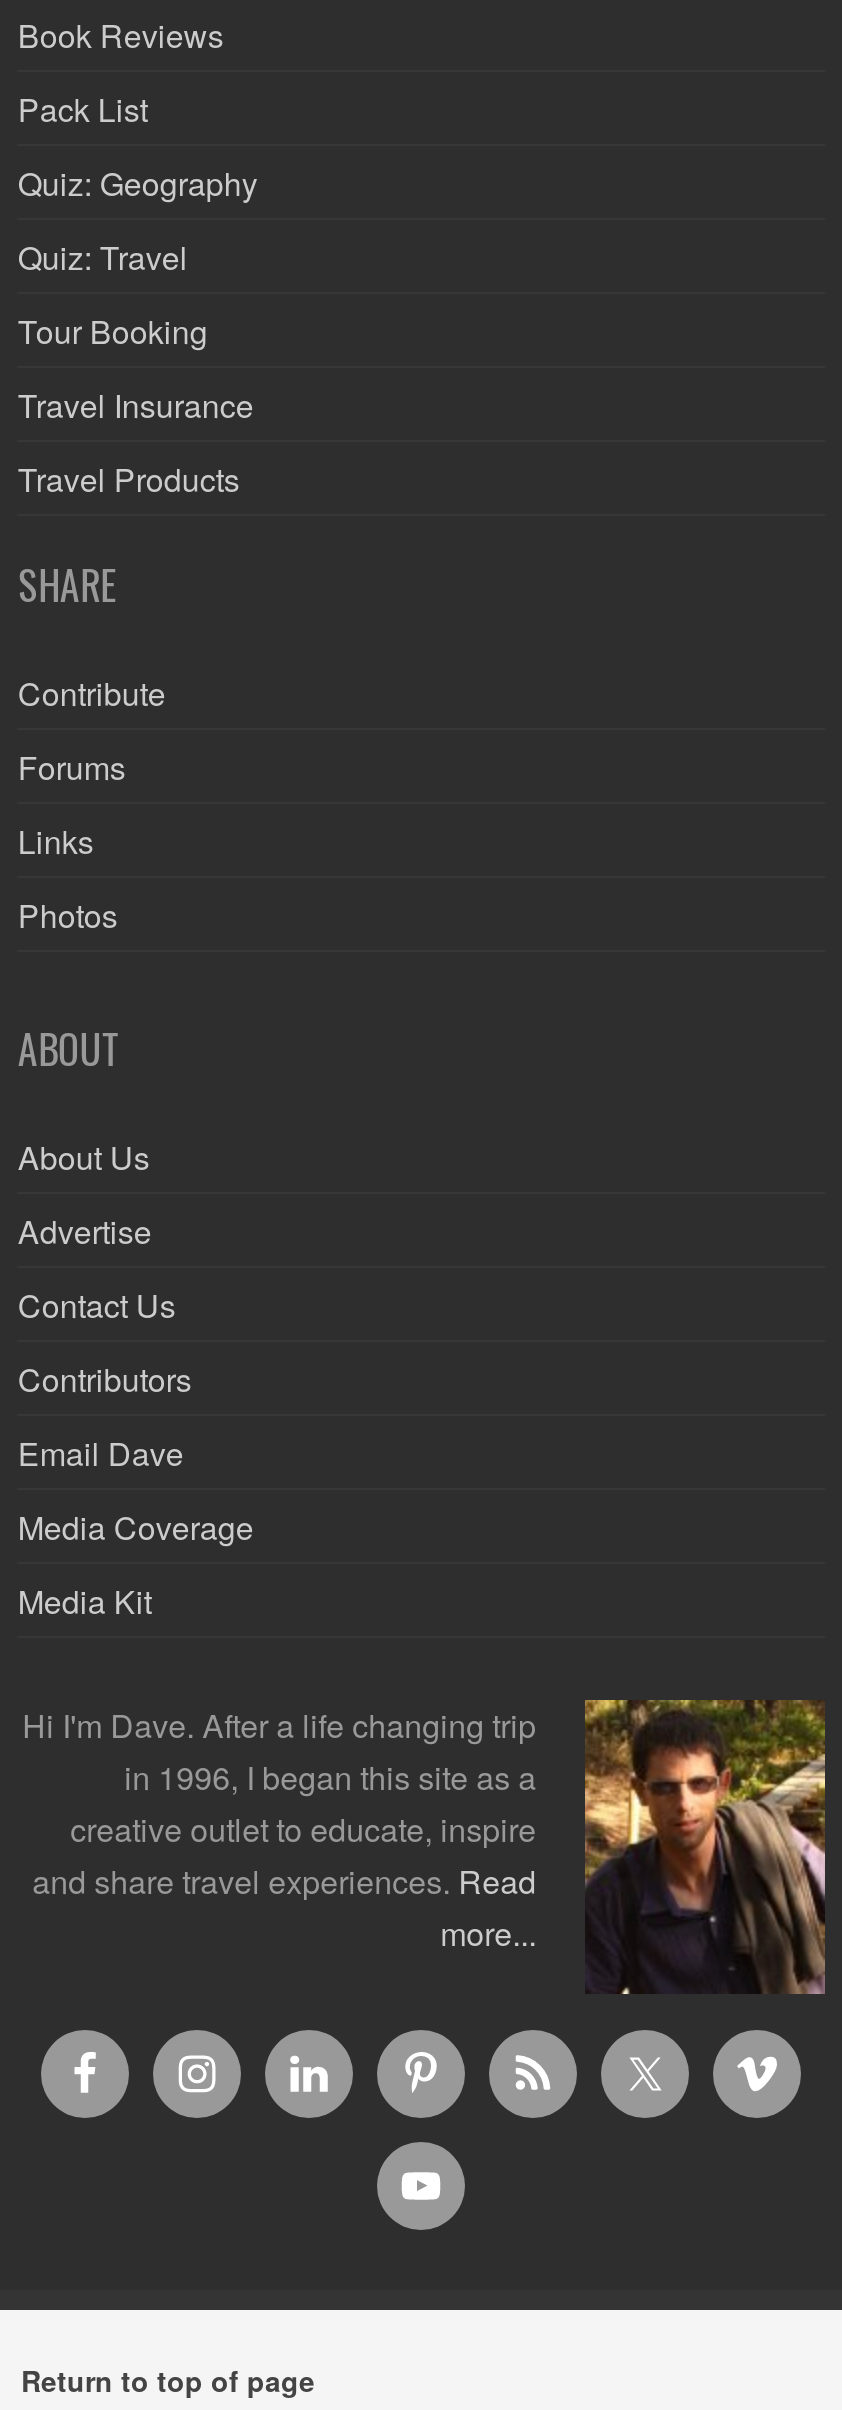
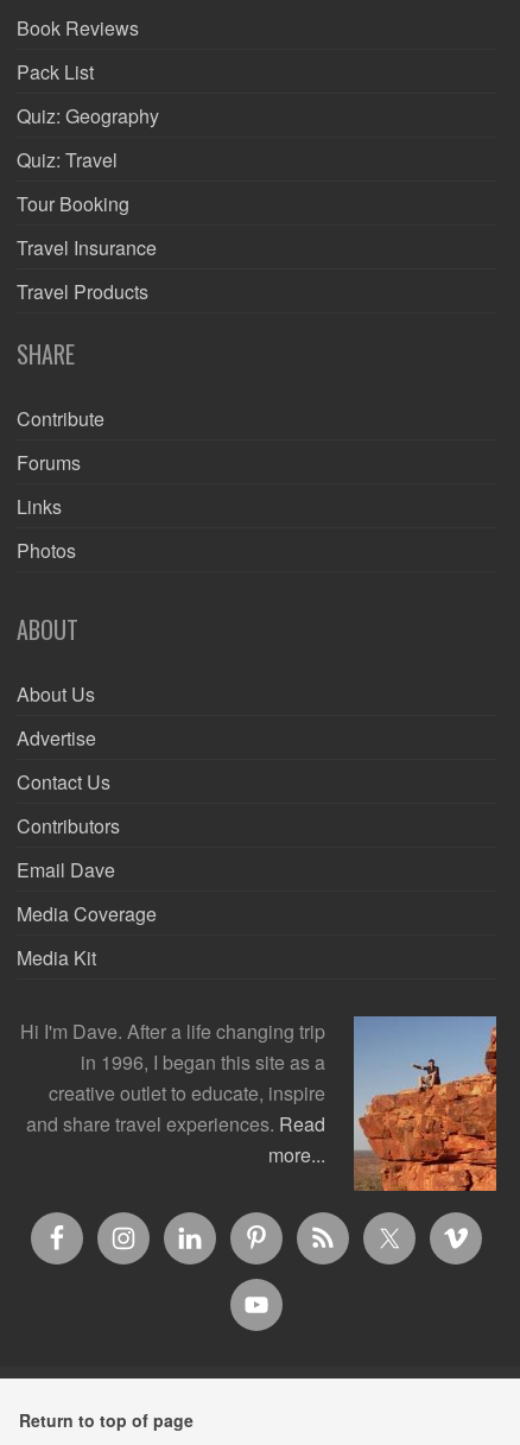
- [image]
+ [image]
